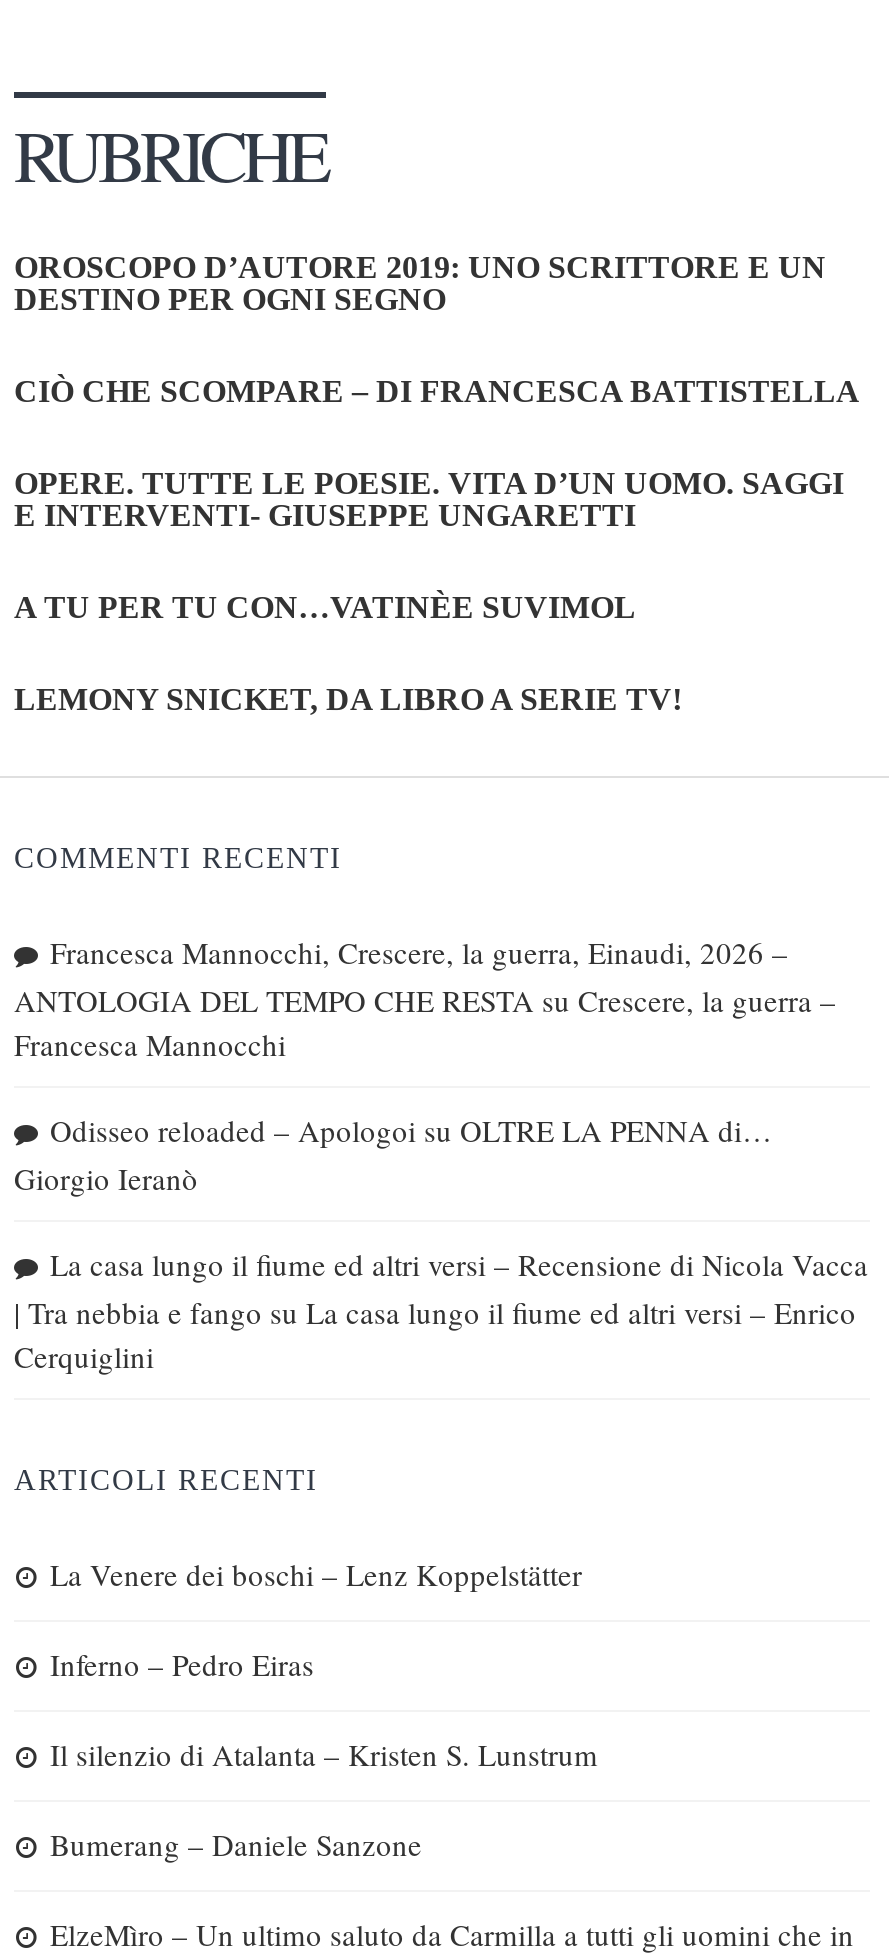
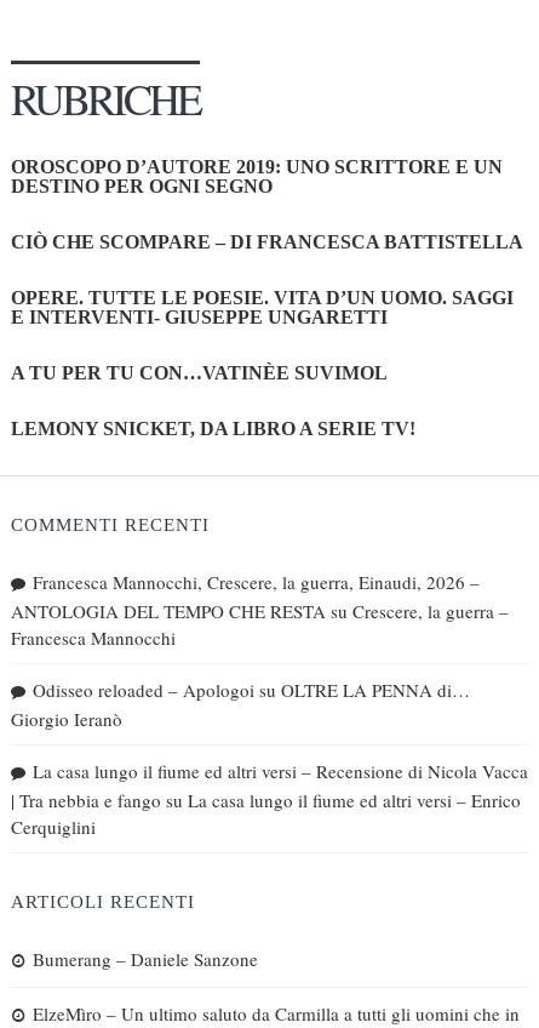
- La Venere dei boschi – Lenz Koppelstätter
- Inferno – Pedro Eiras
- Il silenzio di Atalanta – Kristen S. Lunstrum
